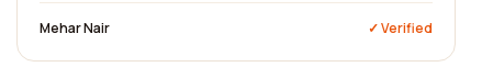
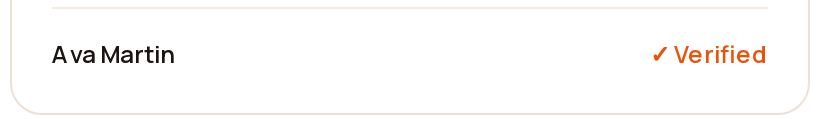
- Mehar Nair
+ Ava Martin
